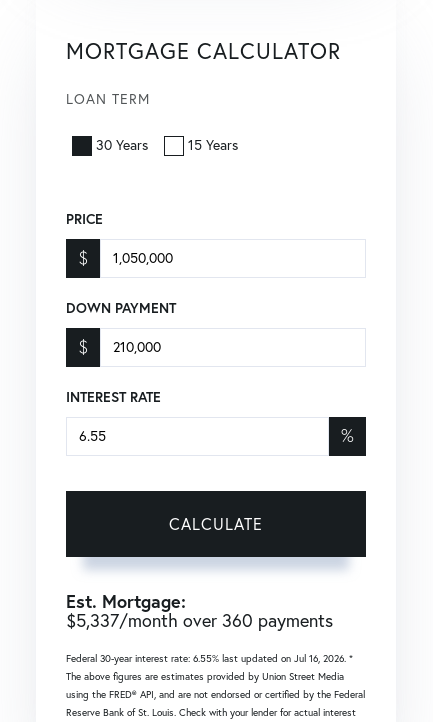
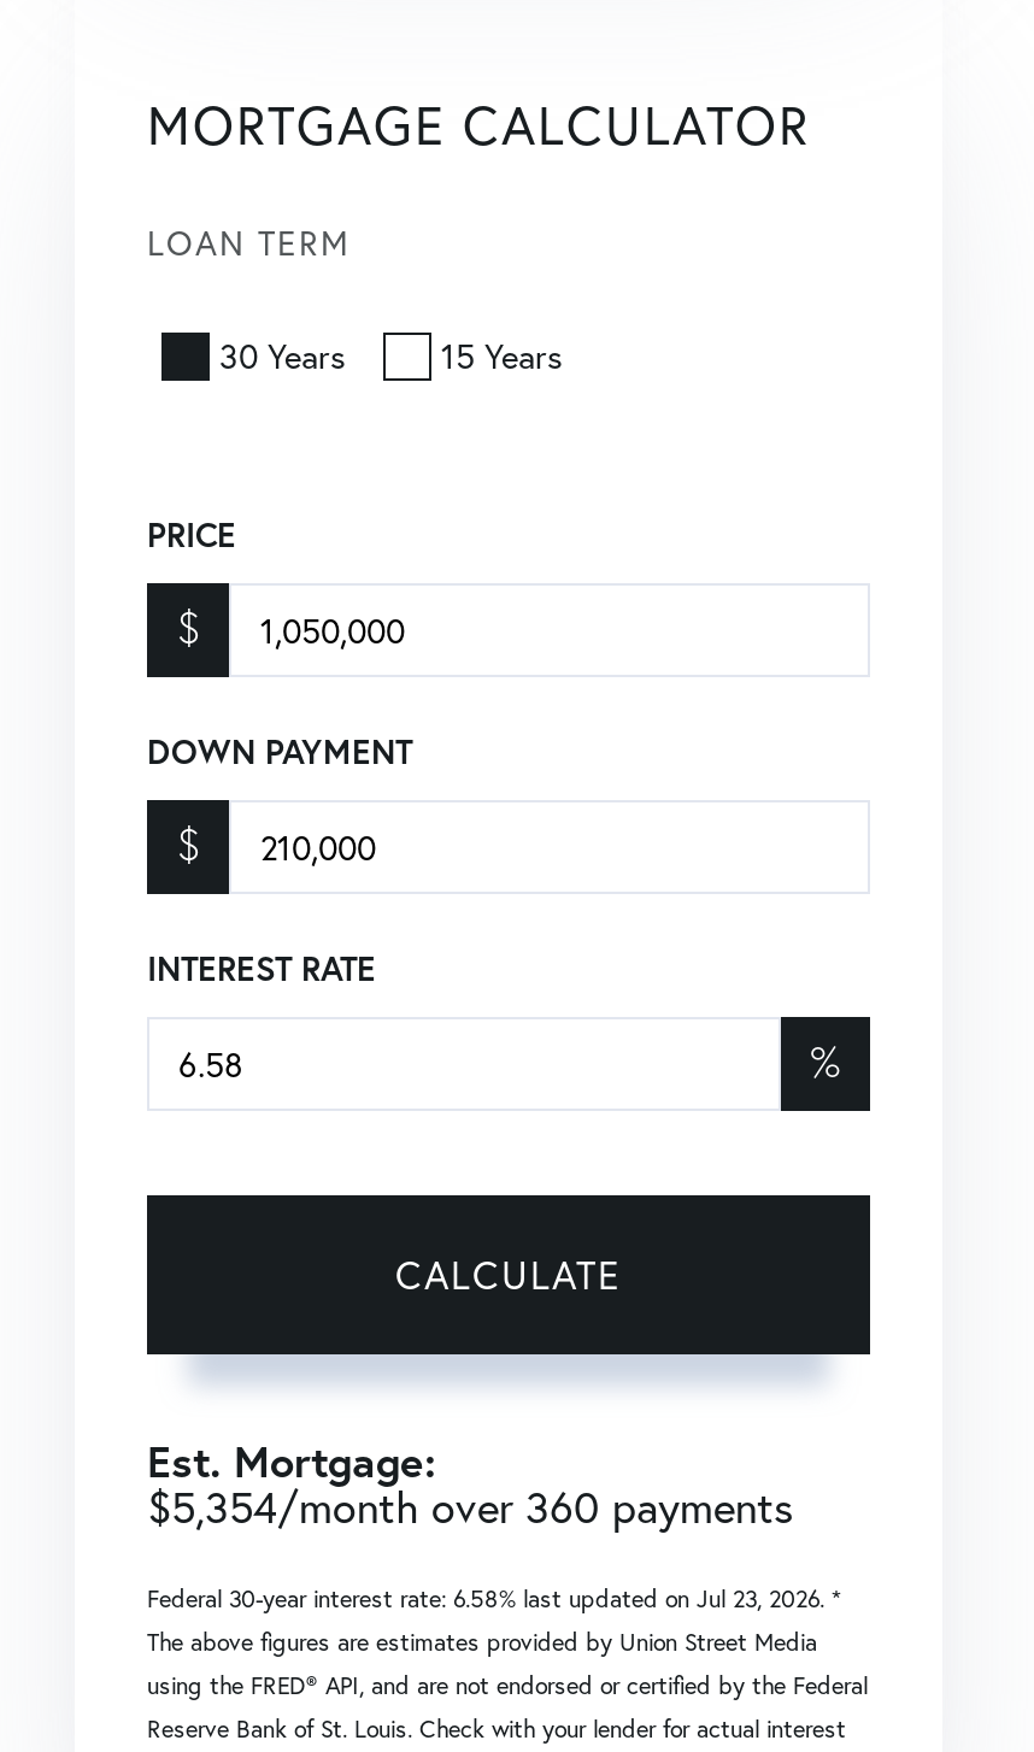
- $5,337/month over 360 payments
+ $5,354/month over 360 payments

- Federal 30-year interest rate: 6.55% last updated on Jul 16, 2026. *
+ Federal 30-year interest rate: 6.58% last updated on Jul 23, 2026. *
